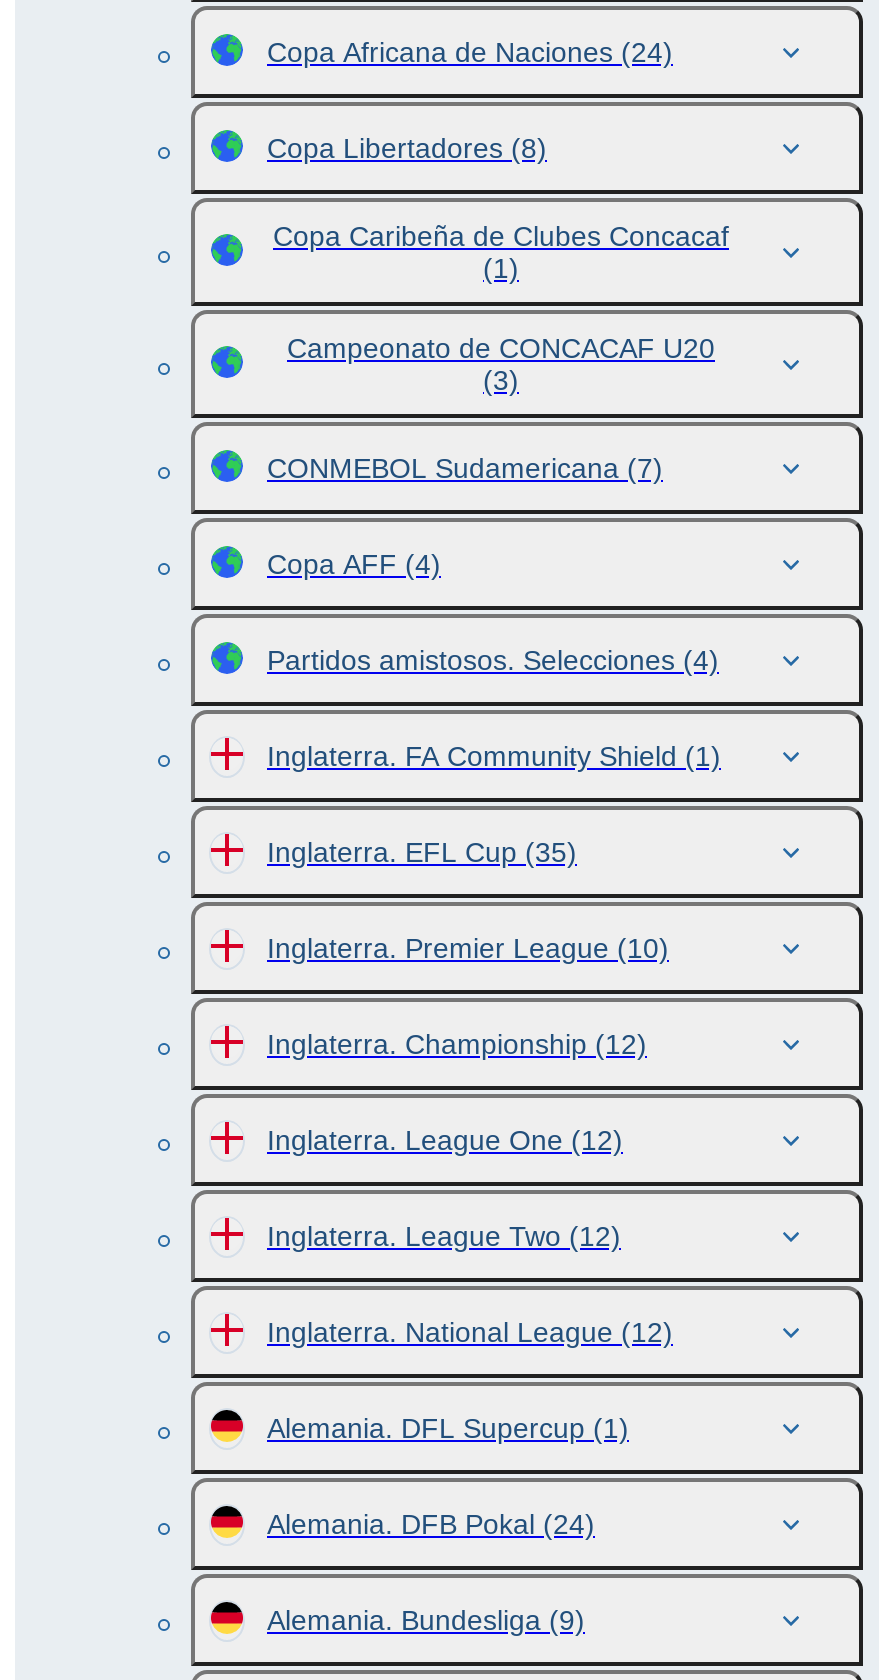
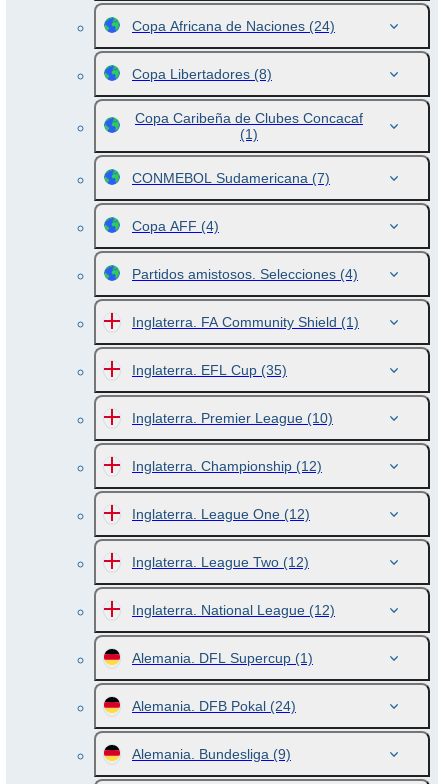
- Campeonato de CONCACAF U20
- (3)
